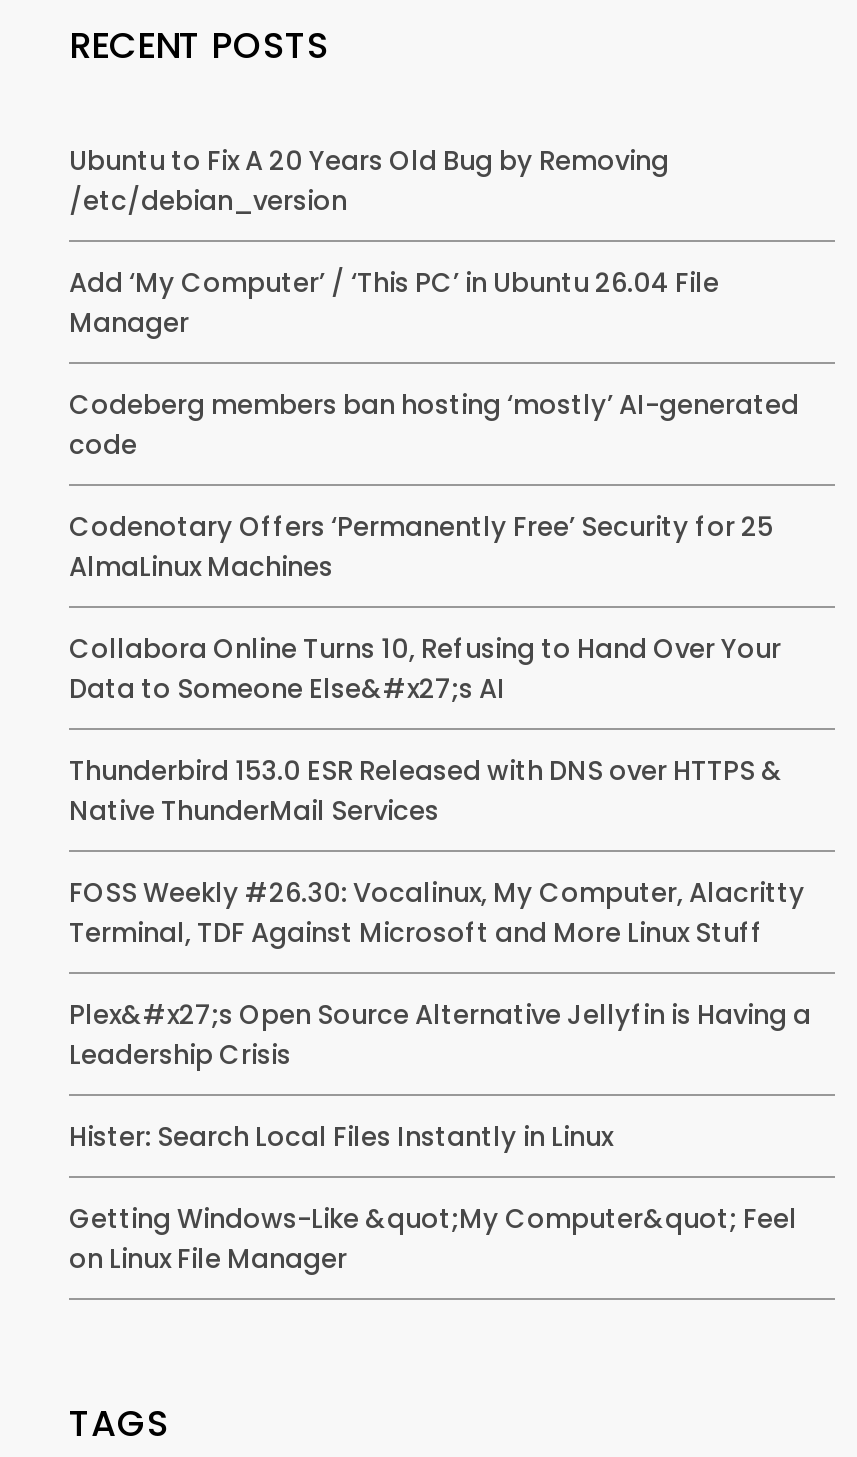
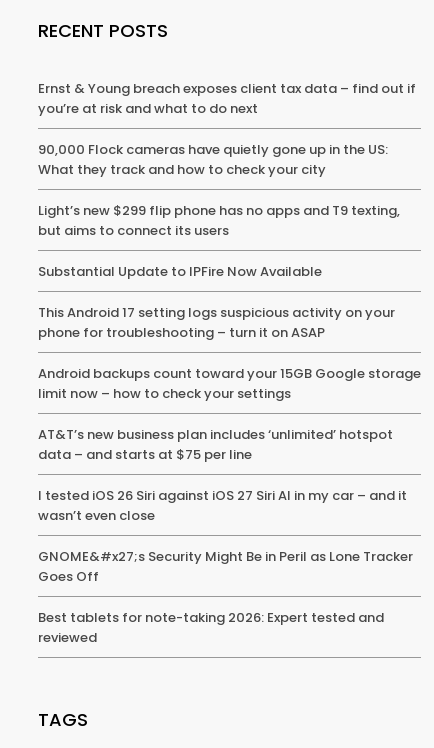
- Ubuntu to Fix A 20 Years Old Bug by Removing
- /etc/debian_version
+ Ernst & Young breach exposes client tax data – find out if
+ you’re at risk and what to do next

- Add ‘My Computer’ / ‘This PC’ in Ubuntu 26.04 File
- Manager
+ 90,000 Flock cameras have quietly gone up in the US:
+ What they track and how to check your city

- Codeberg members ban hosting ‘mostly’ AI-generated
- code
+ Light’s new $299 flip phone has no apps and T9 texting,
+ but aims to connect its users

- Codenotary Offers ‘Permanently Free’ Security for 25
- AlmaLinux Machines
+ Substantial Update to IPFire Now Available

- Collabora Online Turns 10, Refusing to Hand Over Your
- Data to Someone Else&#x27;s AI
+ This Android 17 setting logs suspicious activity on your
+ phone for troubleshooting – turn it on ASAP

- Thunderbird 153.0 ESR Released with DNS over HTTPS &
- Native ThunderMail Services
+ Android backups count toward your 15GB Google storage
+ limit now – how to check your settings

- FOSS Weekly #26.30: Vocalinux, My Computer, Alacritty
- Terminal, TDF Against Microsoft and More Linux Stuff
+ AT&T’s new business plan includes ‘unlimited’ hotspot
+ data – and starts at $75 per line

- Plex&#x27;s Open Source Alternative Jellyfin is Having a
- Leadership Crisis
+ I tested iOS 26 Siri against iOS 27 Siri AI in my car – and it
+ wasn’t even close

- Hister: Search Local Files Instantly in Linux
+ GNOME&#x27;s Security Might Be in Peril as Lone Tracker
+ Goes Off

- Getting Windows-Like &quot;My Computer&quot; Feel
- on Linux File Manager
+ Best tablets for note-taking 2026: Expert tested and
+ reviewed
